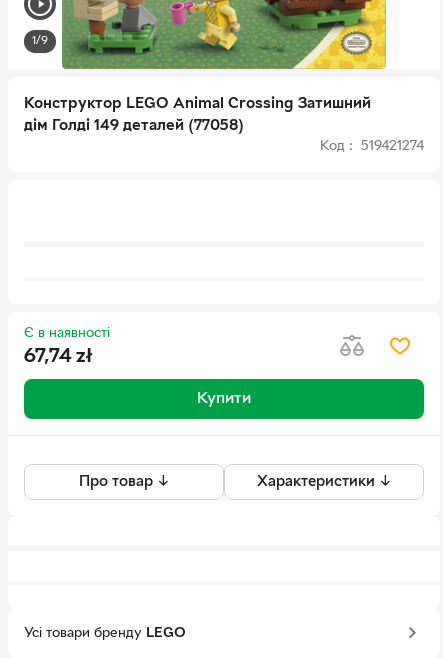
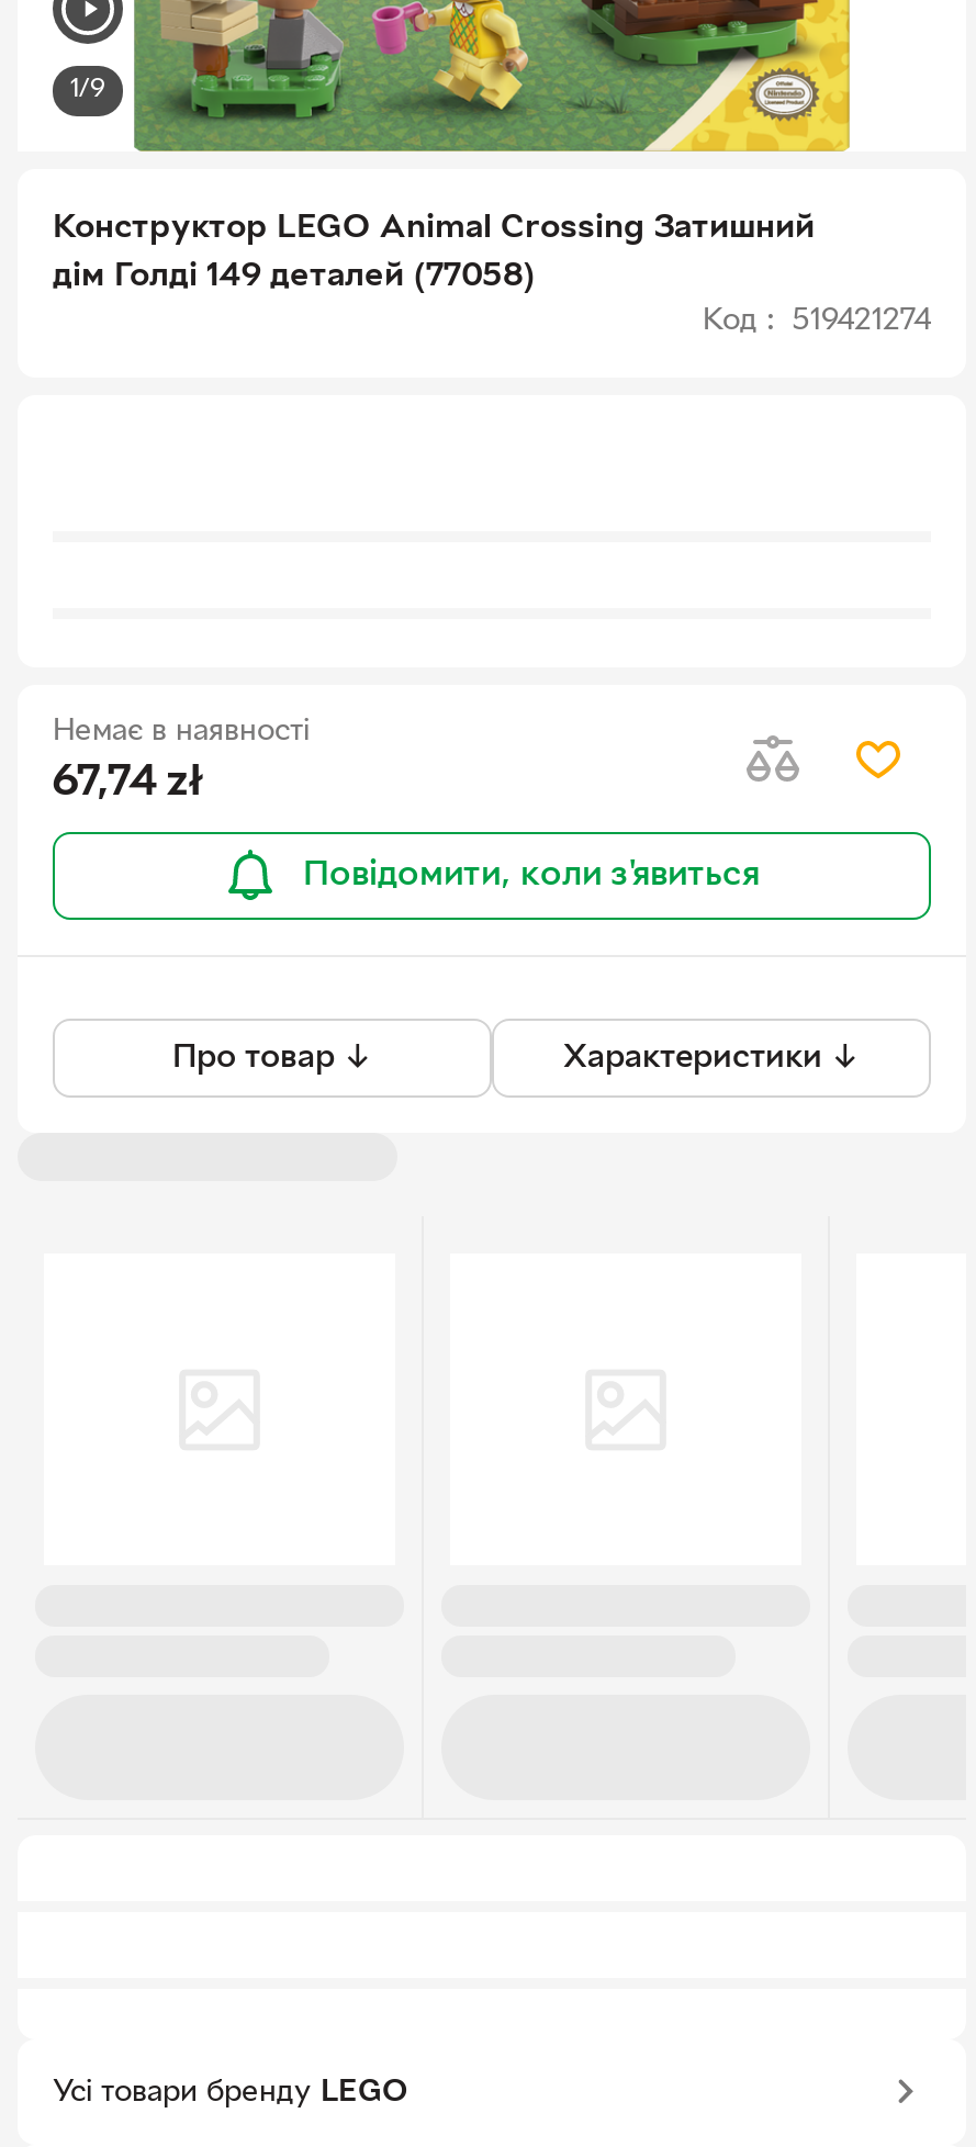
- Є в наявності
+ Немає в наявності

- Купити
+ Повідомити, коли з'явиться
